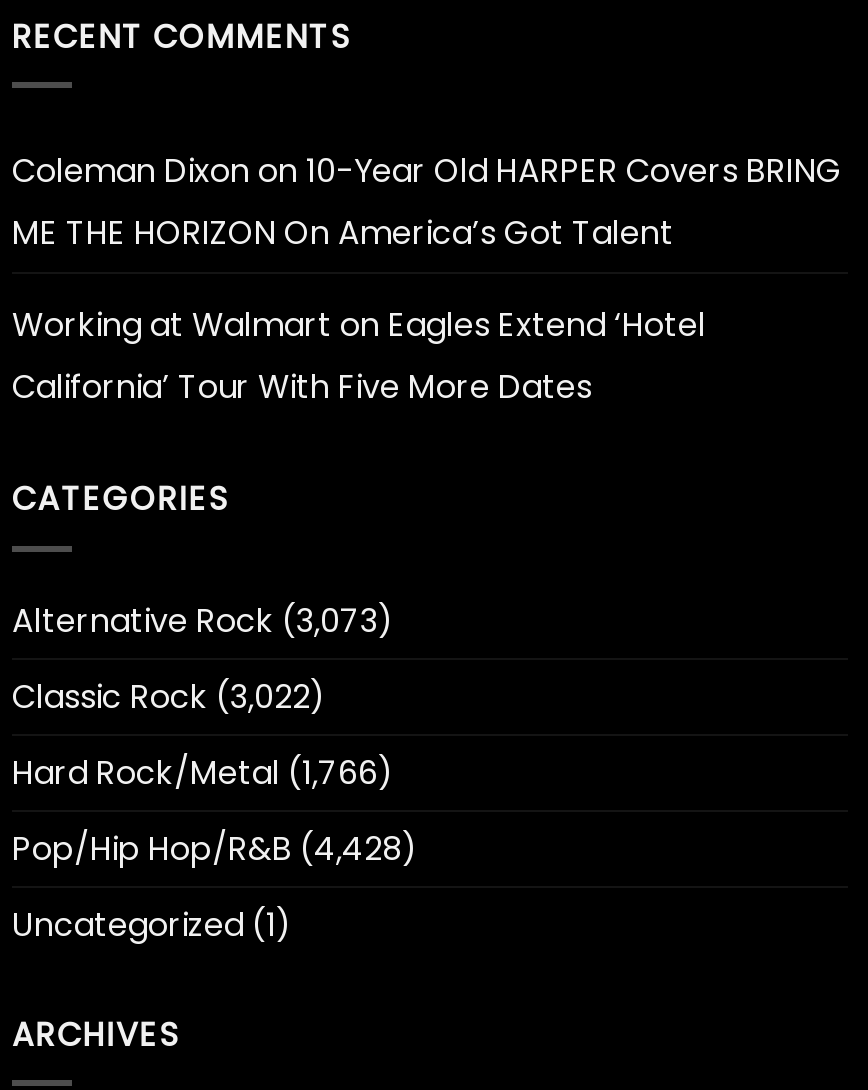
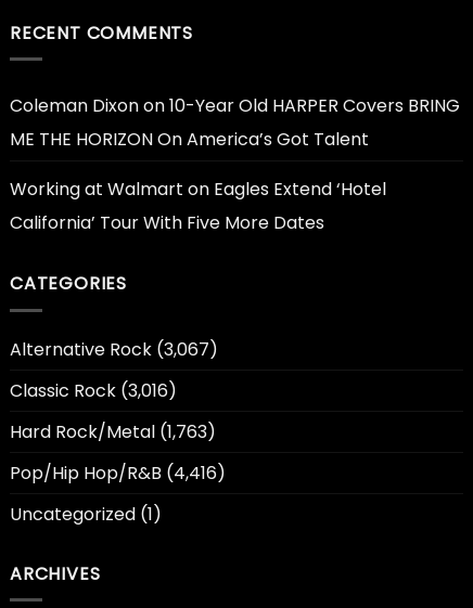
- Alternative Rock (3,073)
+ Alternative Rock (3,067)

- Classic Rock (3,022)
+ Classic Rock (3,016)

- Hard Rock/Metal (1,766)
+ Hard Rock/Metal (1,763)

- Pop/Hip Hop/R&B (4,428)
+ Pop/Hip Hop/R&B (4,416)
